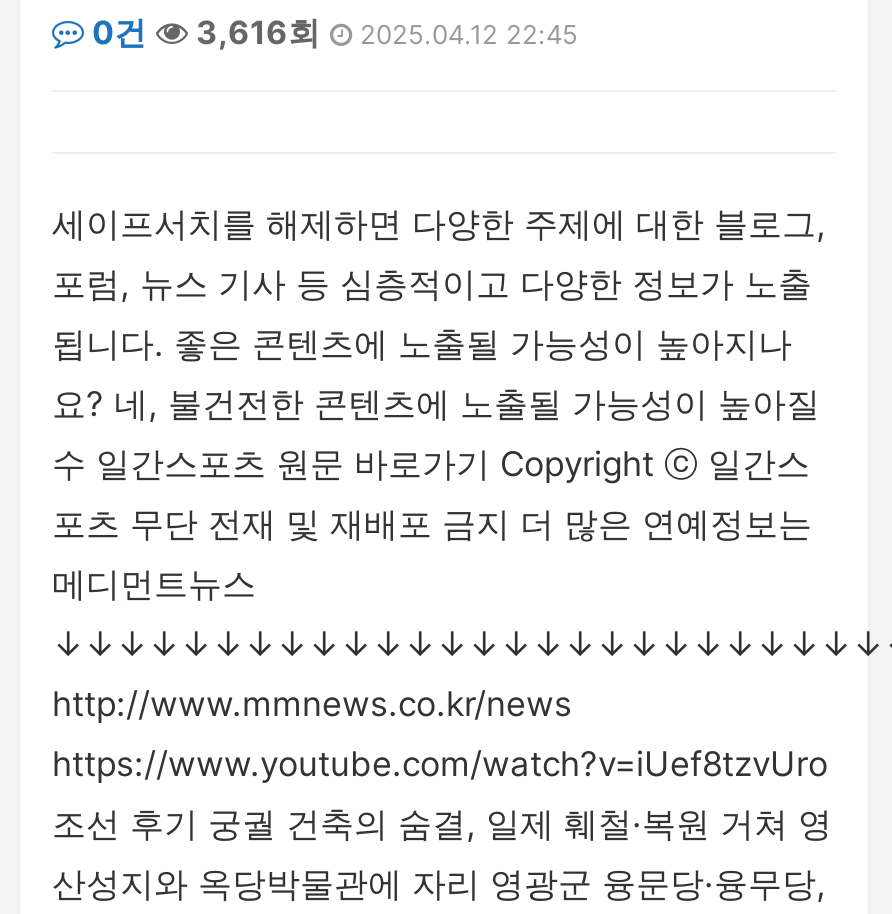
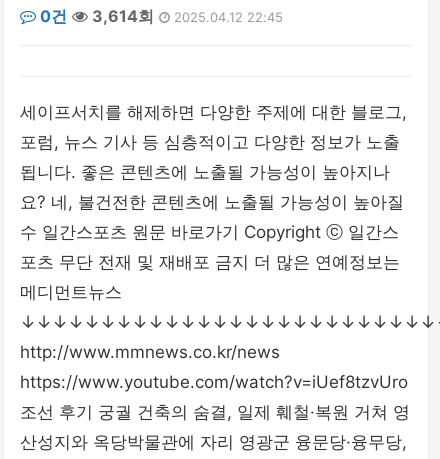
- 0건 3,616회 2025.04.12 22:45
+ 0건 3,614회 2025.04.12 22:45
